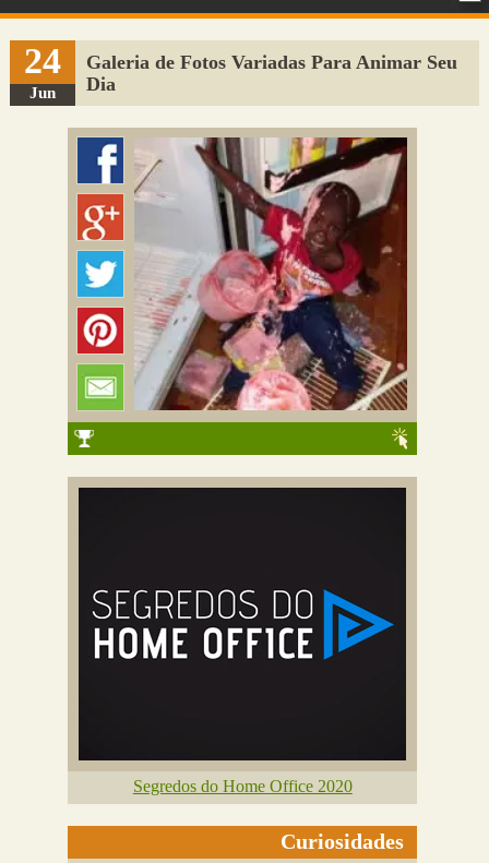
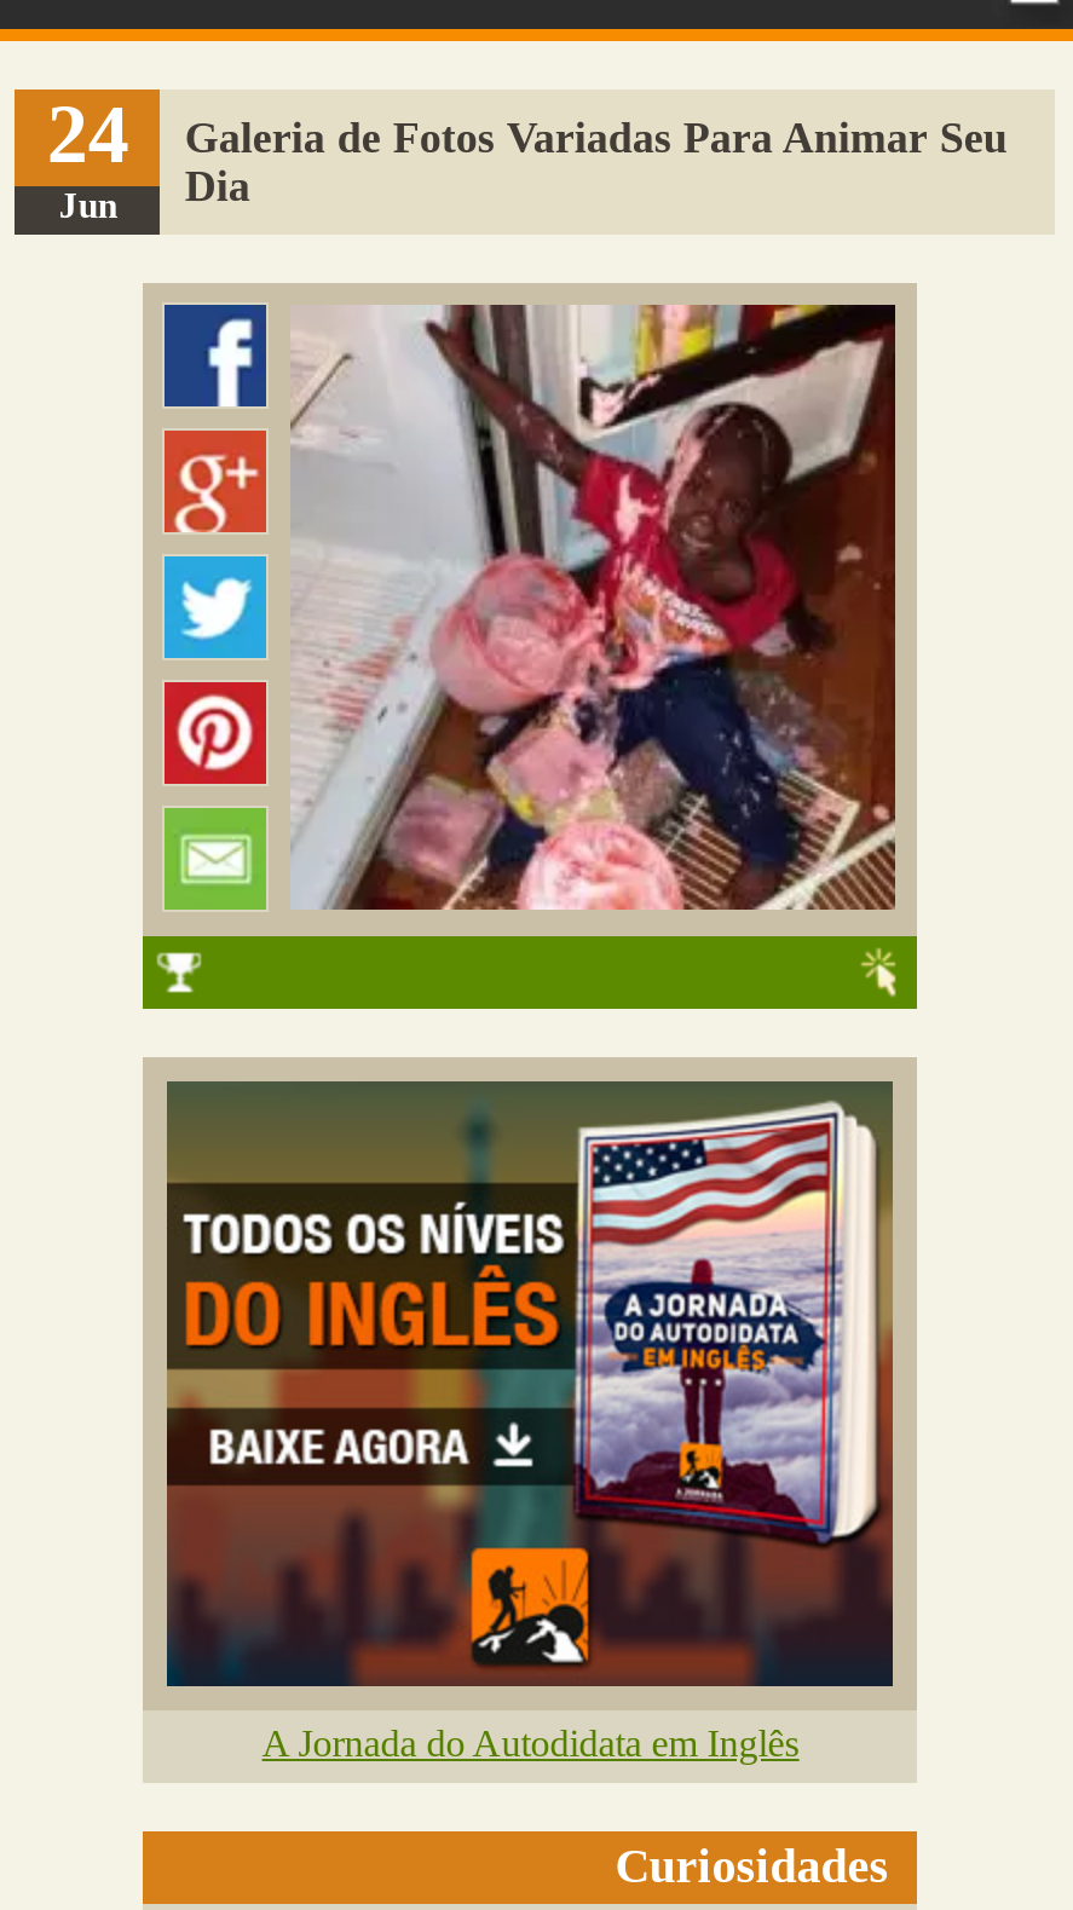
- [image]
- Segredos do Home Office 2020
+ [image]
+ A Jornada do Autodidata em Inglês
